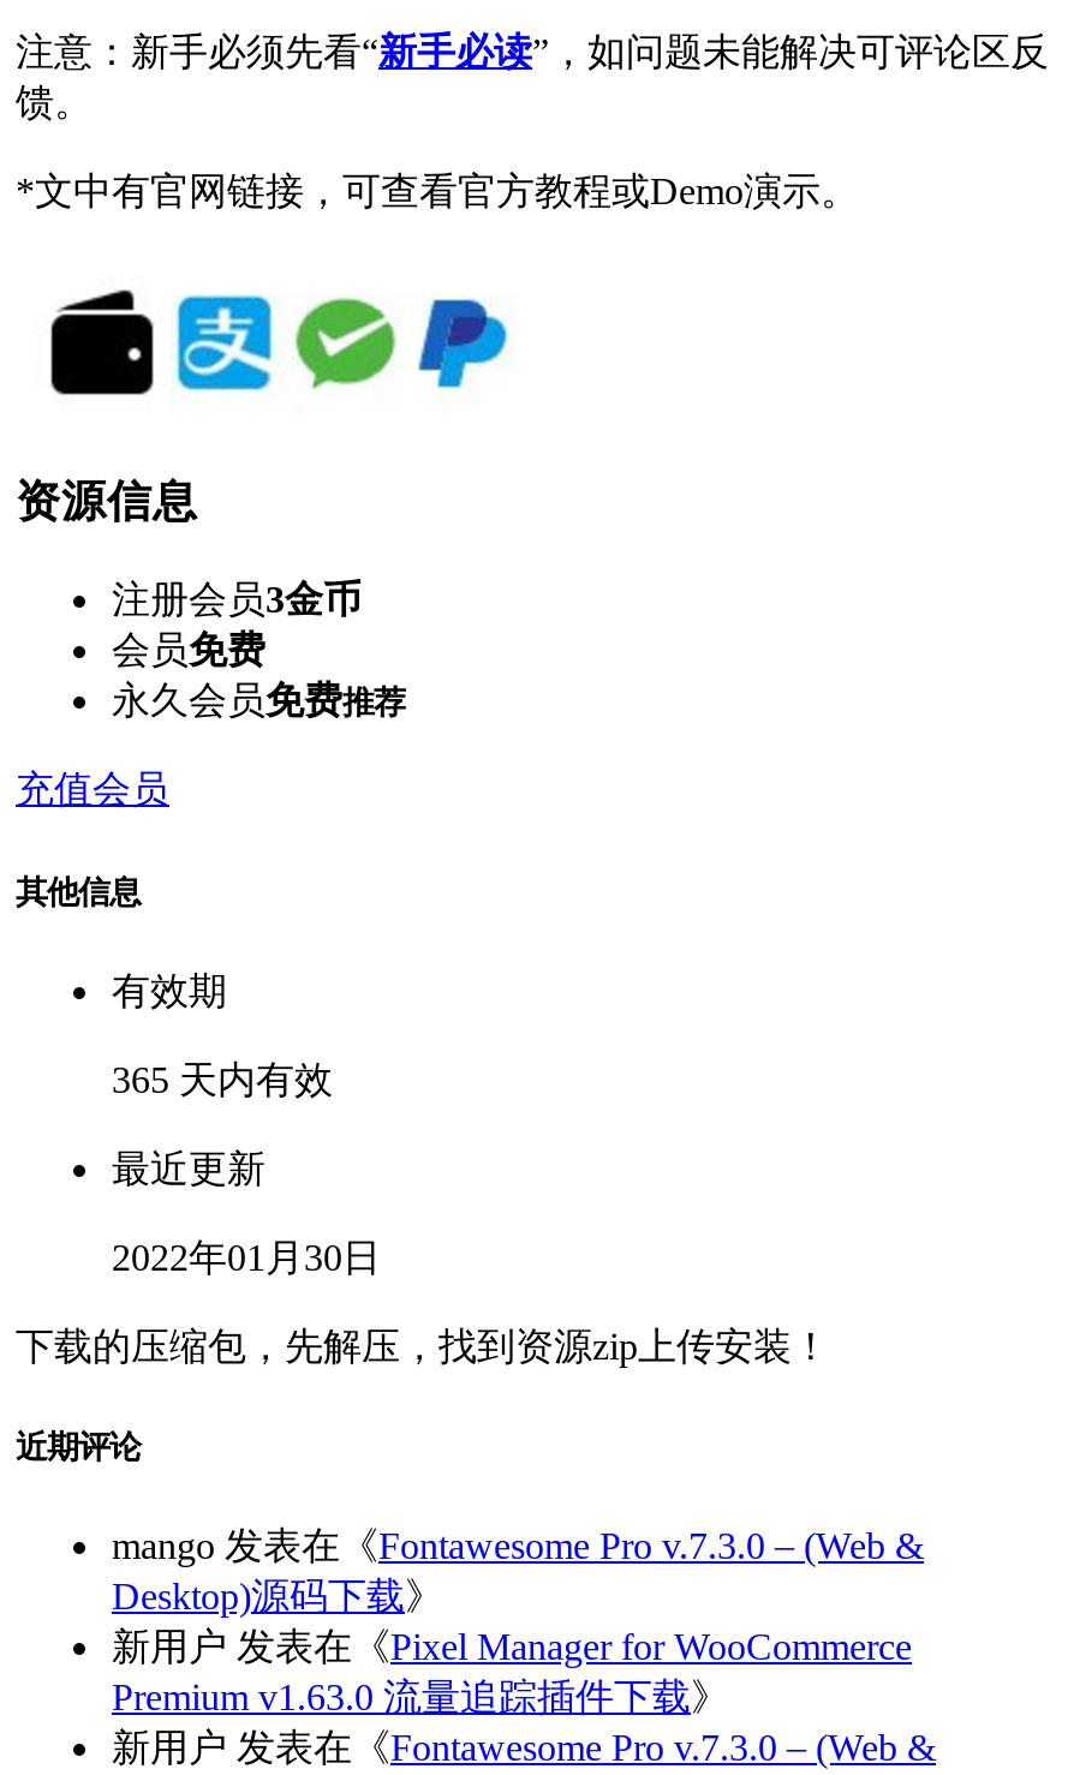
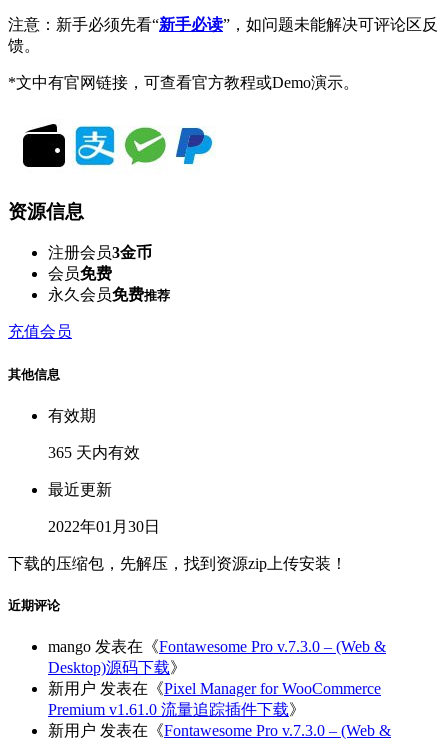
- Premium v1.63.0 流量追踪插件下载》
+ Premium v1.61.0 流量追踪插件下载》
